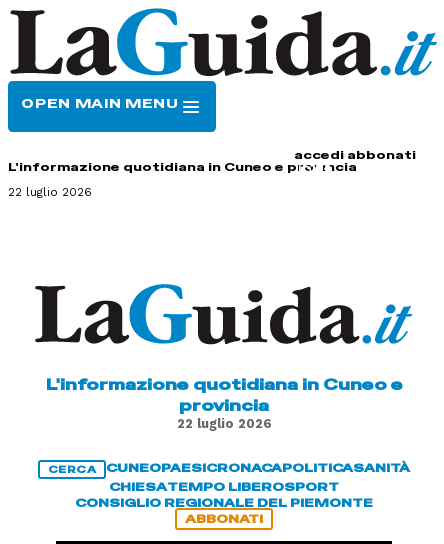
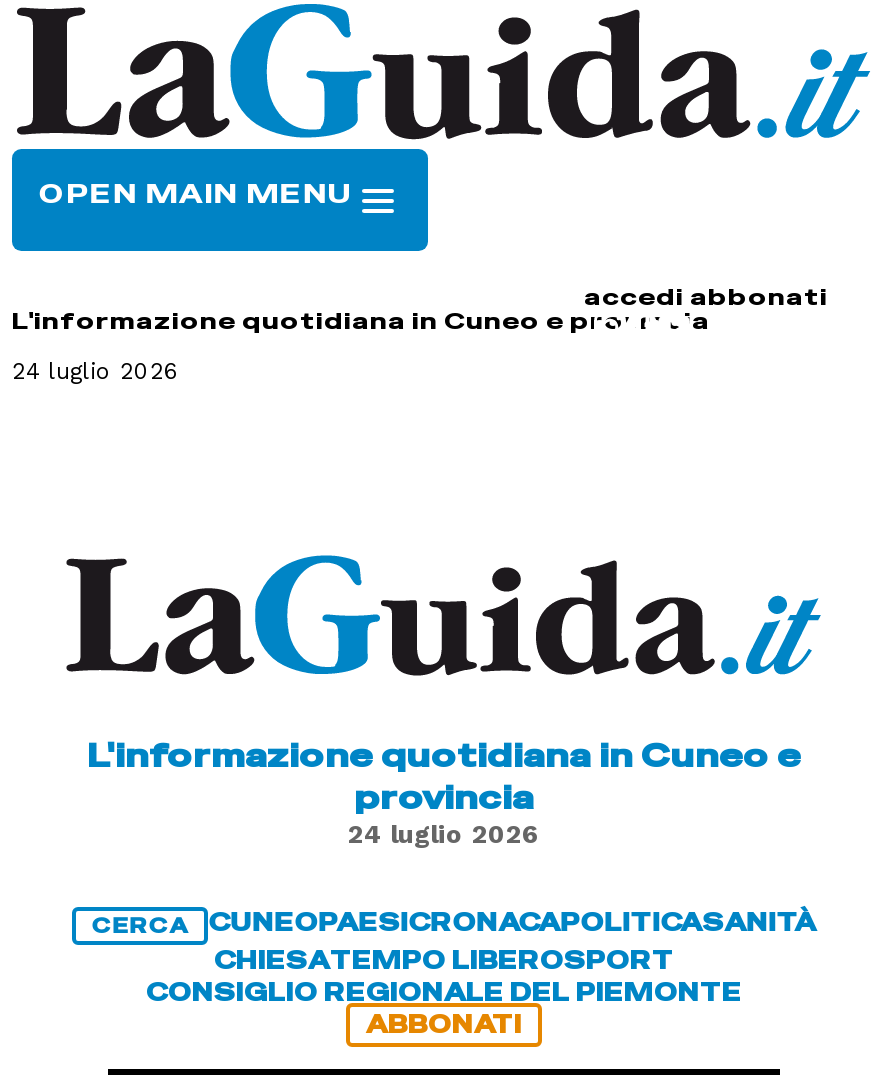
- 22 luglio 2026
+ 24 luglio 2026

- 22 luglio 2026
+ 24 luglio 2026
